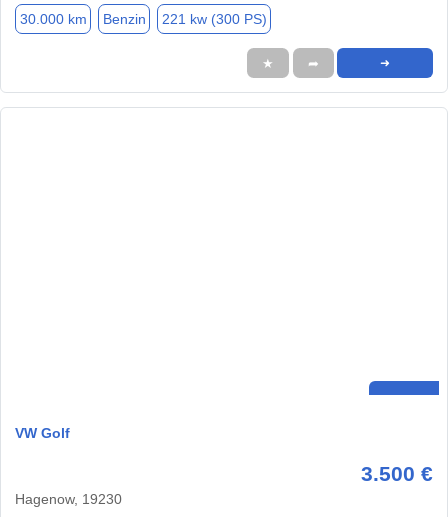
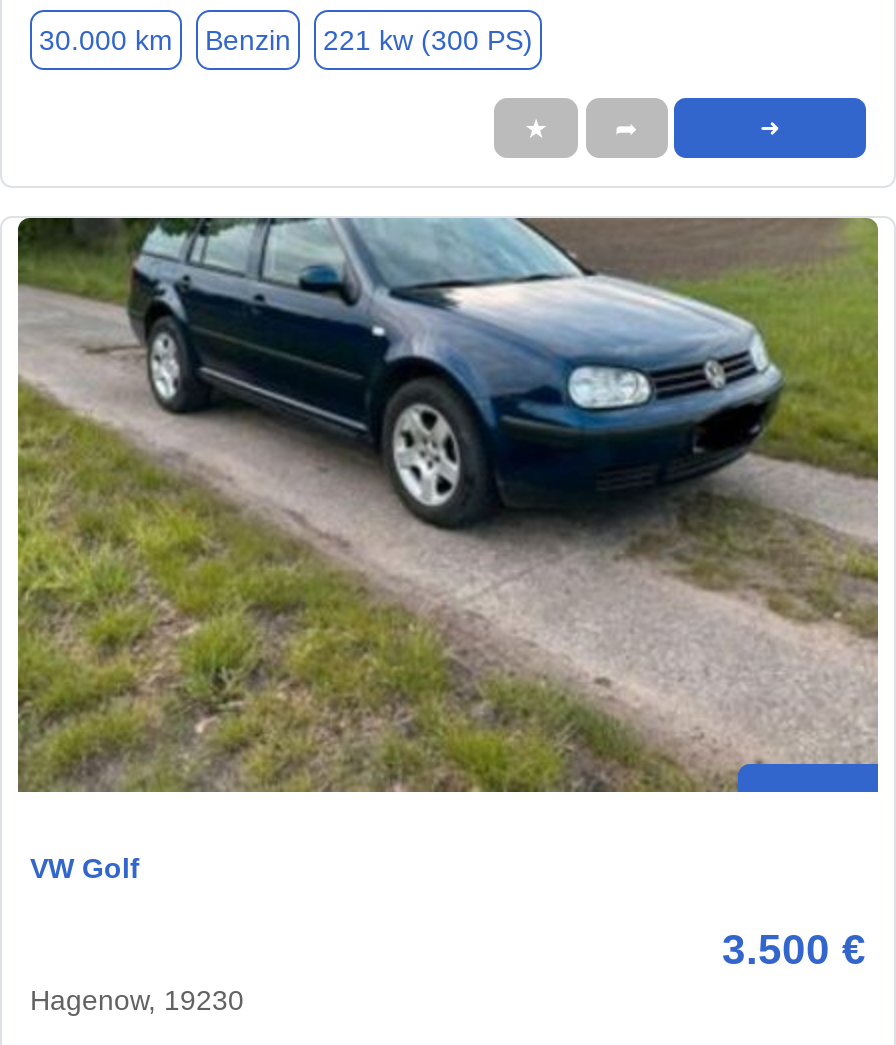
+ [image]
